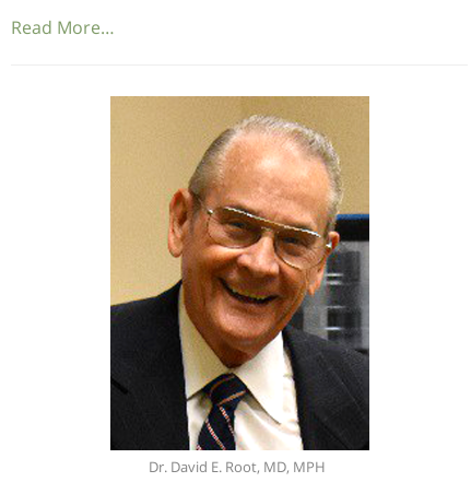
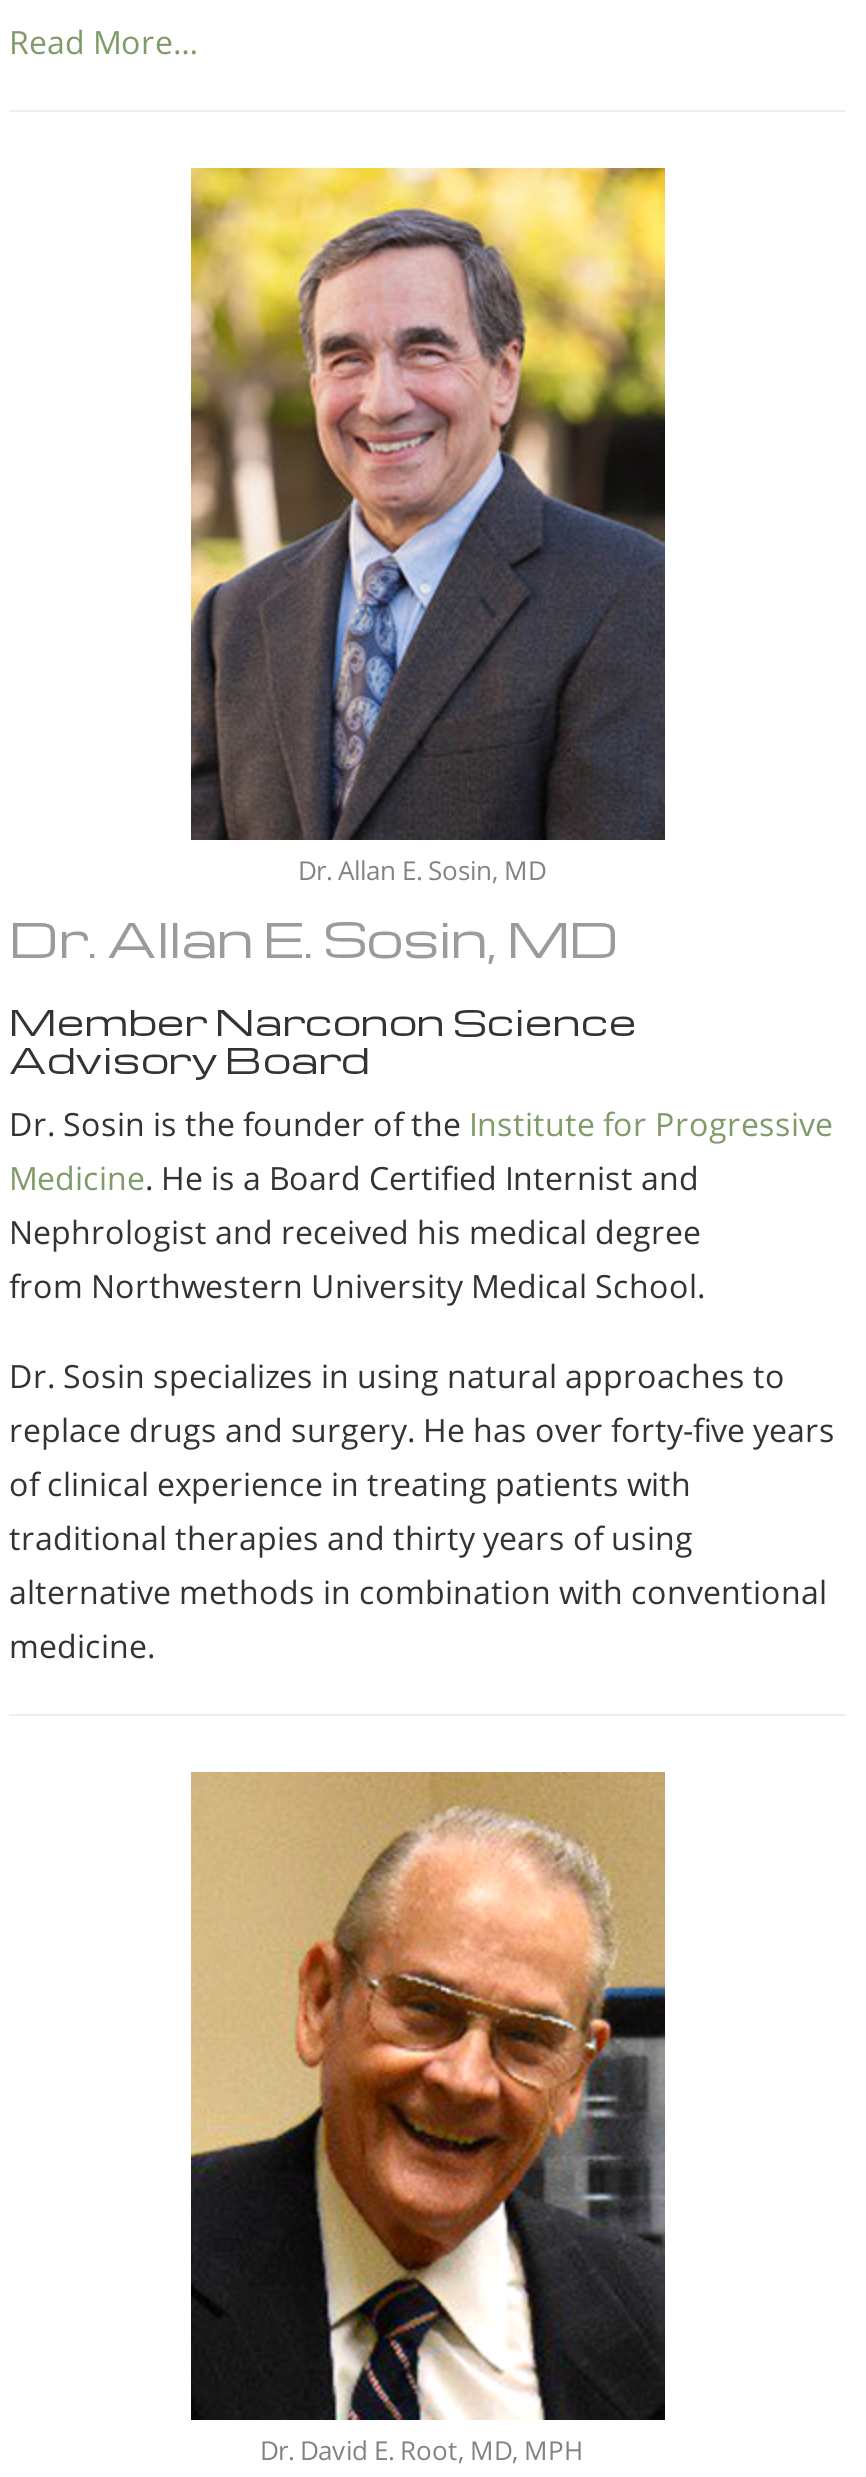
+ [image]
+ Dr. Allan E. Sosin, MD
+ Dr. Allan E. Sosin, MD
+ Member Narconon Science
+ Advisory Board
+ Dr. Sosin is the founder of the Institute for Progressive
+ Medicine. He is a Board Certified Internist and
+ Nephrologist and received his medical degree
+ from Northwestern University Medical School.
+ Dr. Sosin specializes in using natural approaches to
+ replace drugs and surgery. He has over forty-five years
+ of clinical experience in treating patients with
+ traditional therapies and thirty years of using
+ alternative methods in combination with conventional
+ medicine.
